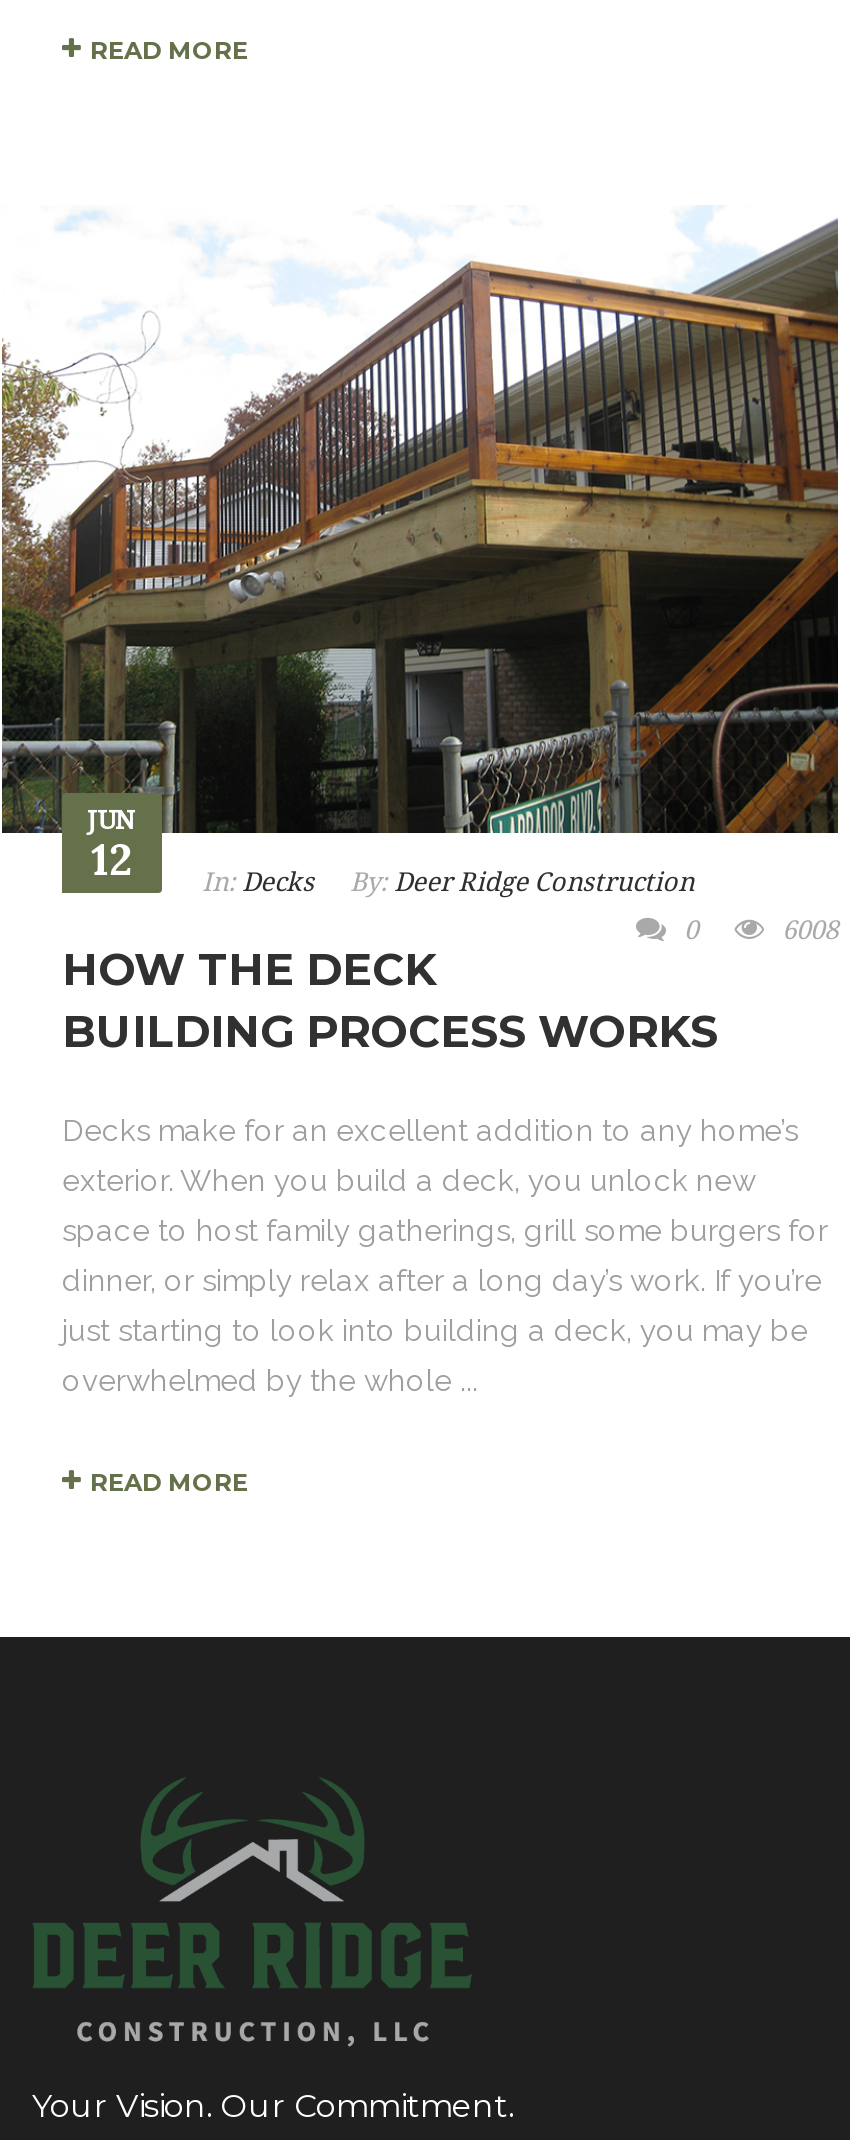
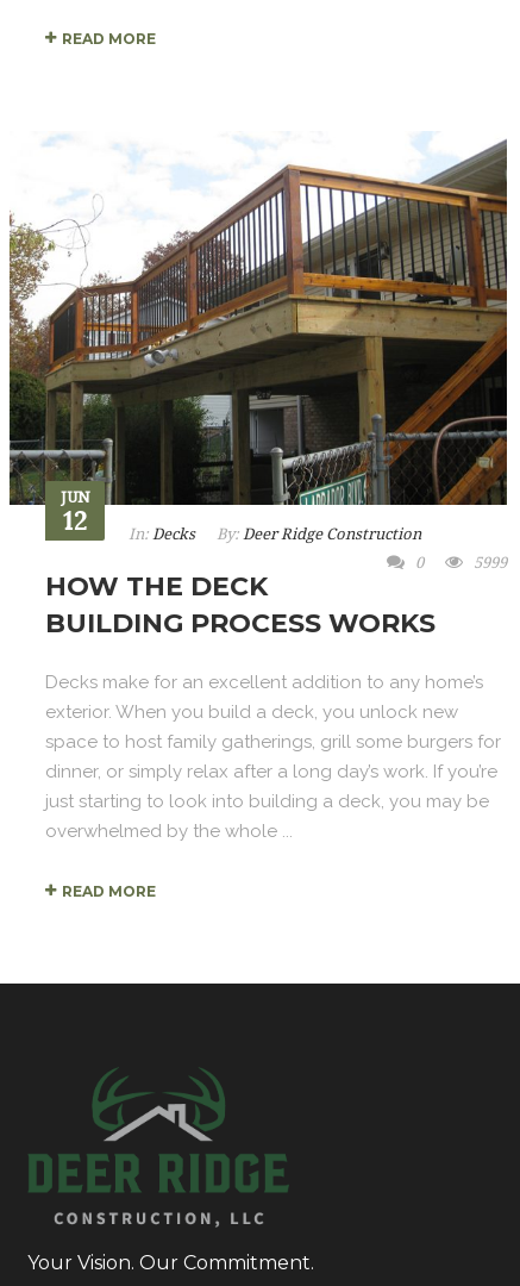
- 6008
+ 5999
